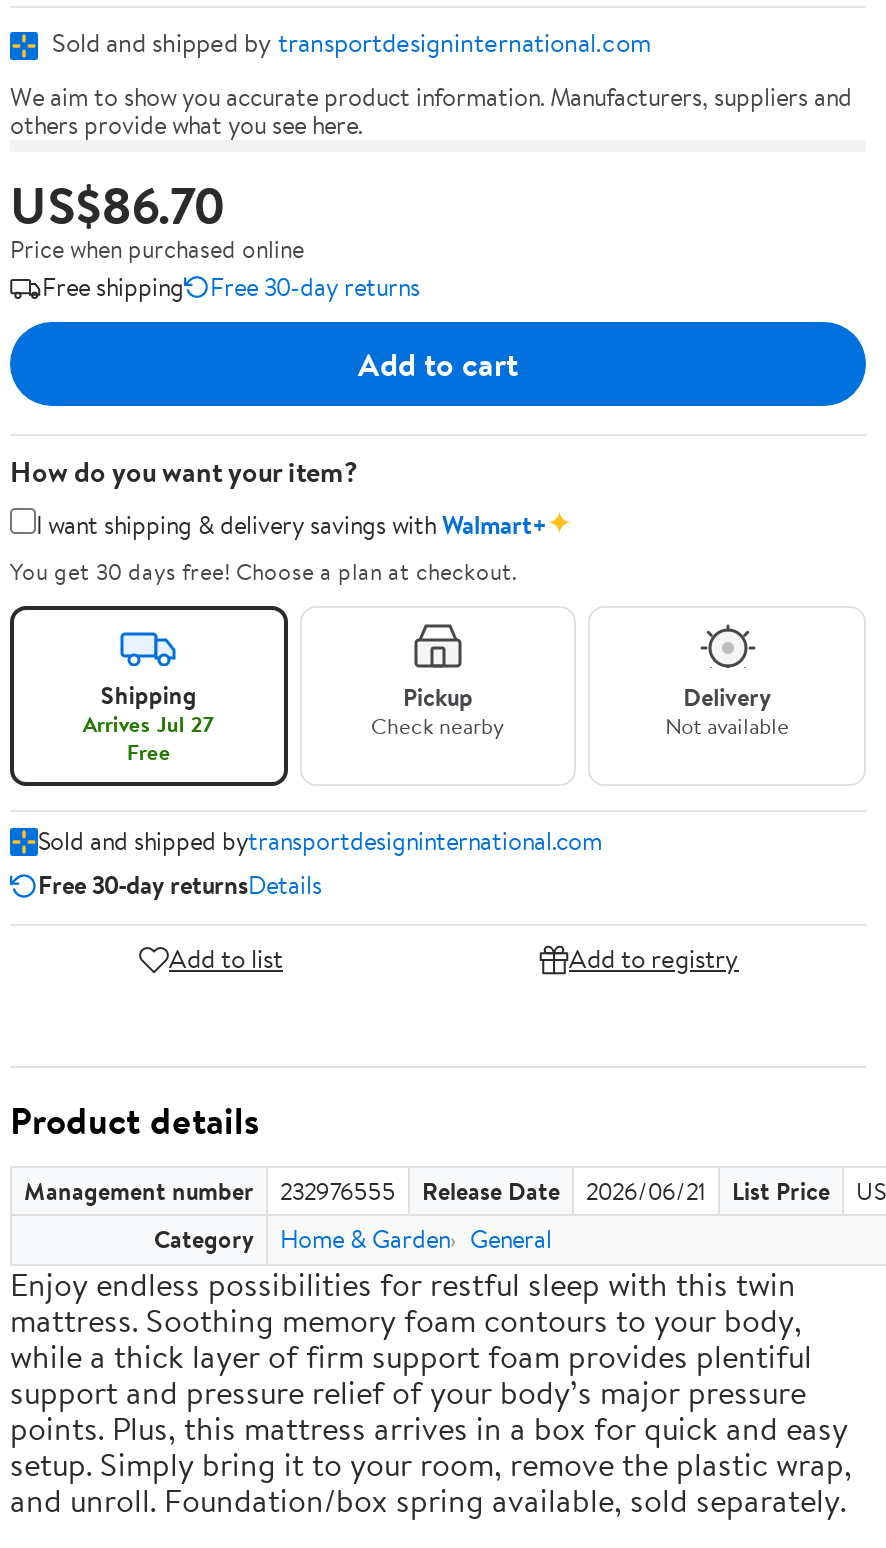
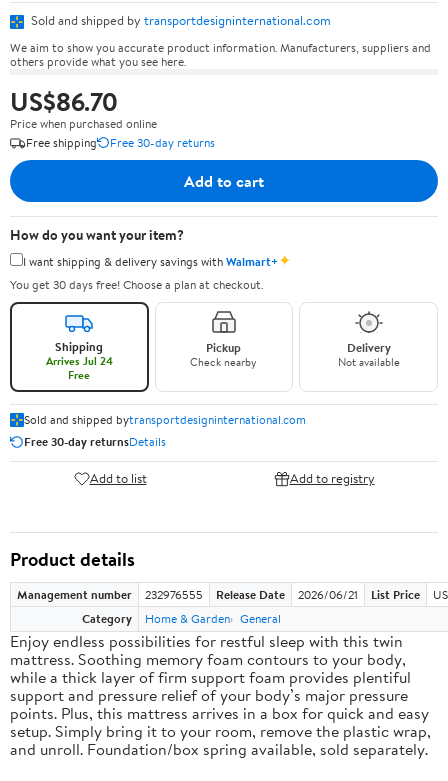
- Arrives Jul 27
+ Arrives Jul 24
